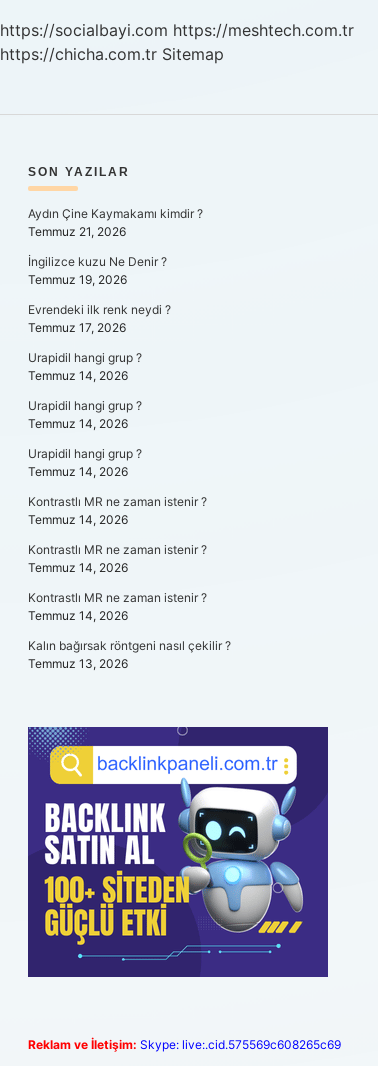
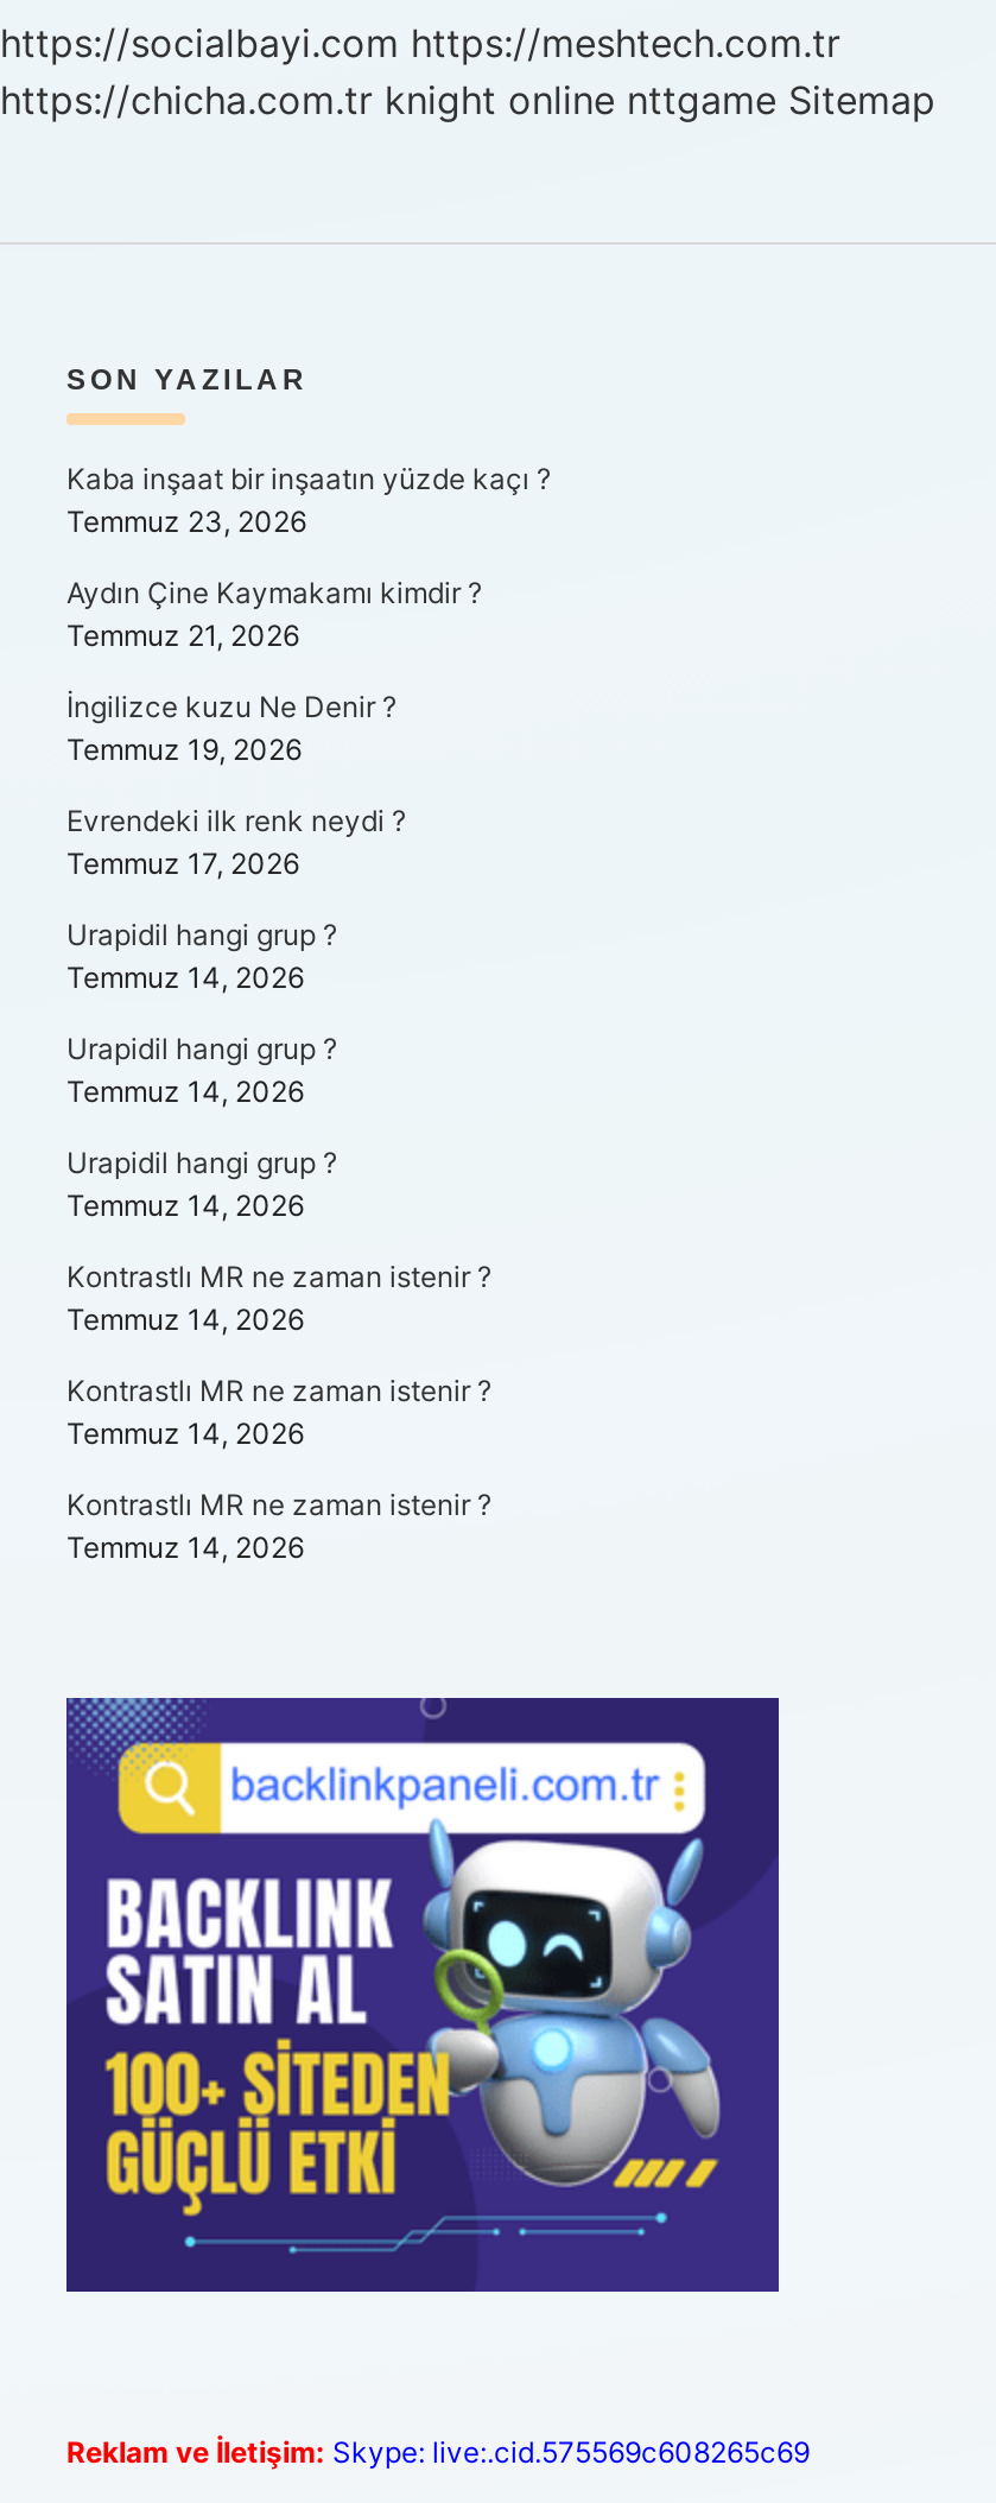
- https://chicha.com.tr Sitemap
+ https://chicha.com.tr knight online nttgame Sitemap

+ Kaba inşaat bir inşaatın yüzde kaçı ?
+ Temmuz 23, 2026

moved down: Aydın Çine Kaymakamı kimdir ? | Temmuz 21, 2026 | İngilizce kuzu Ne Denir ? | ... | Kontrastlı MR ne zaman istenir ? | Temmuz 14, 2026

- Kalın bağırsak röntgeni nasıl çekilir ?
- Temmuz 13, 2026
